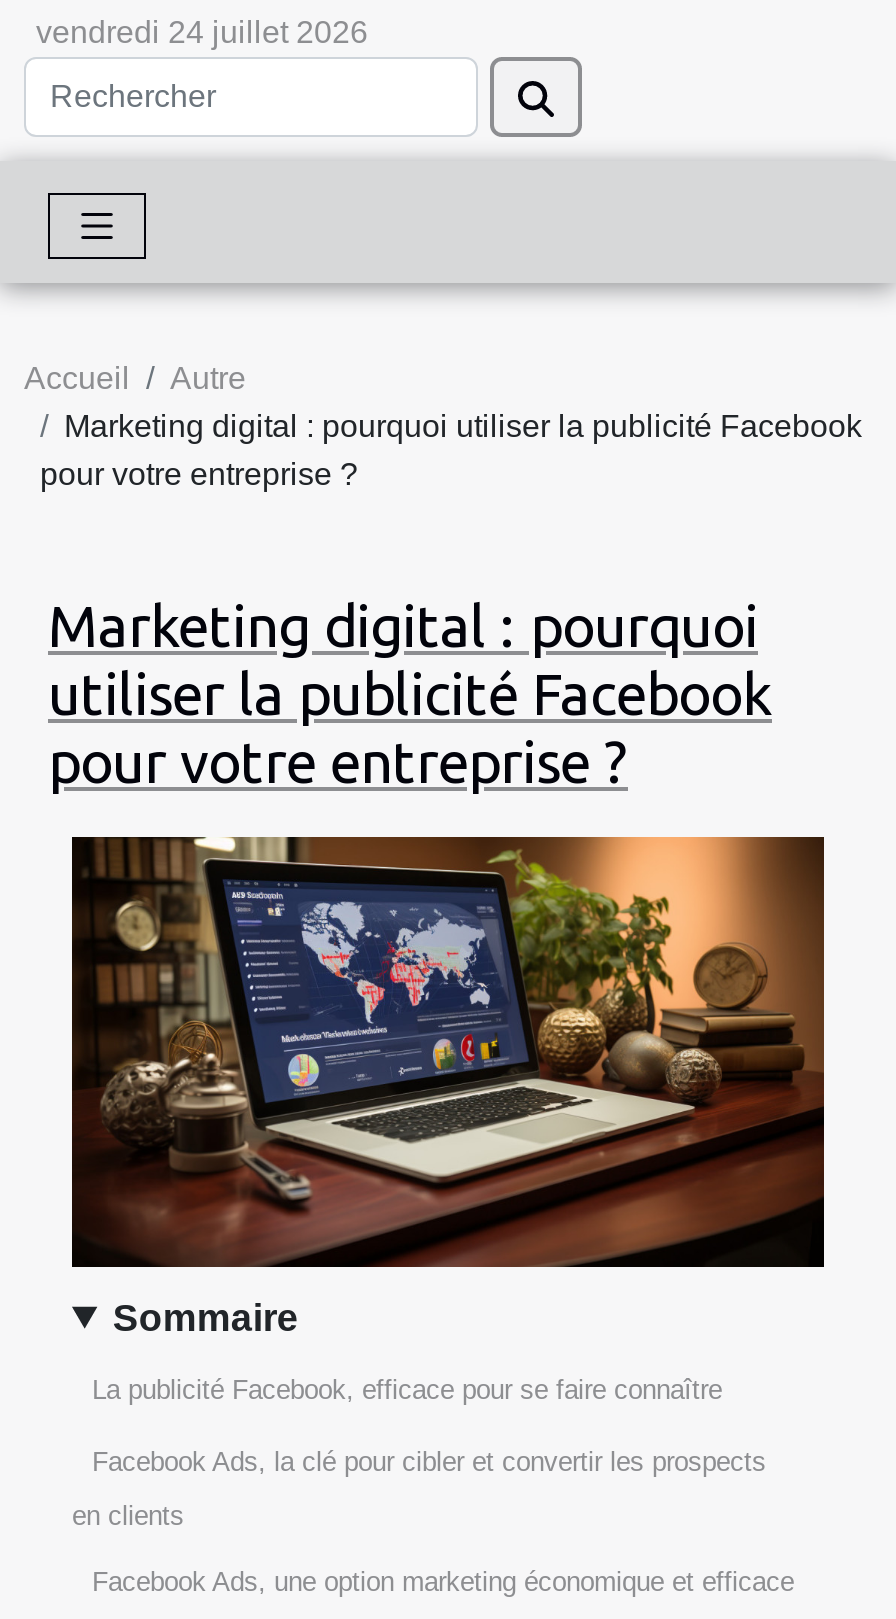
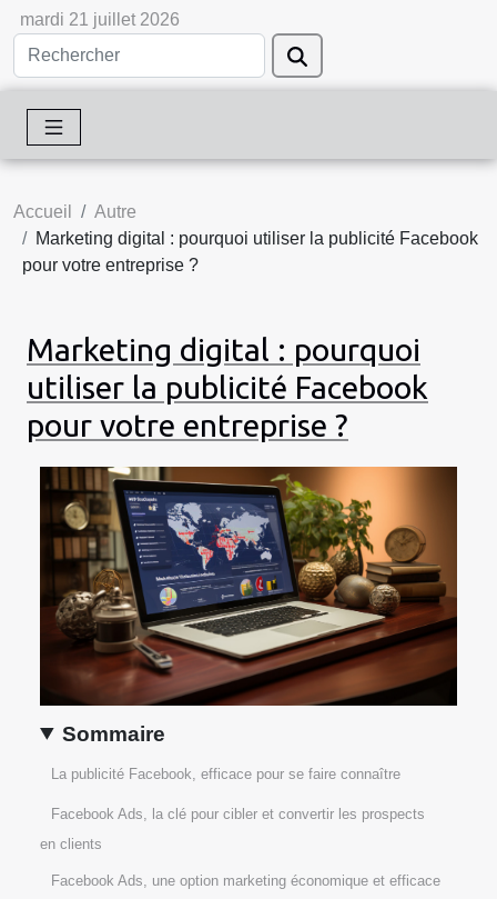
- vendredi 24 juillet 2026
+ mardi 21 juillet 2026
